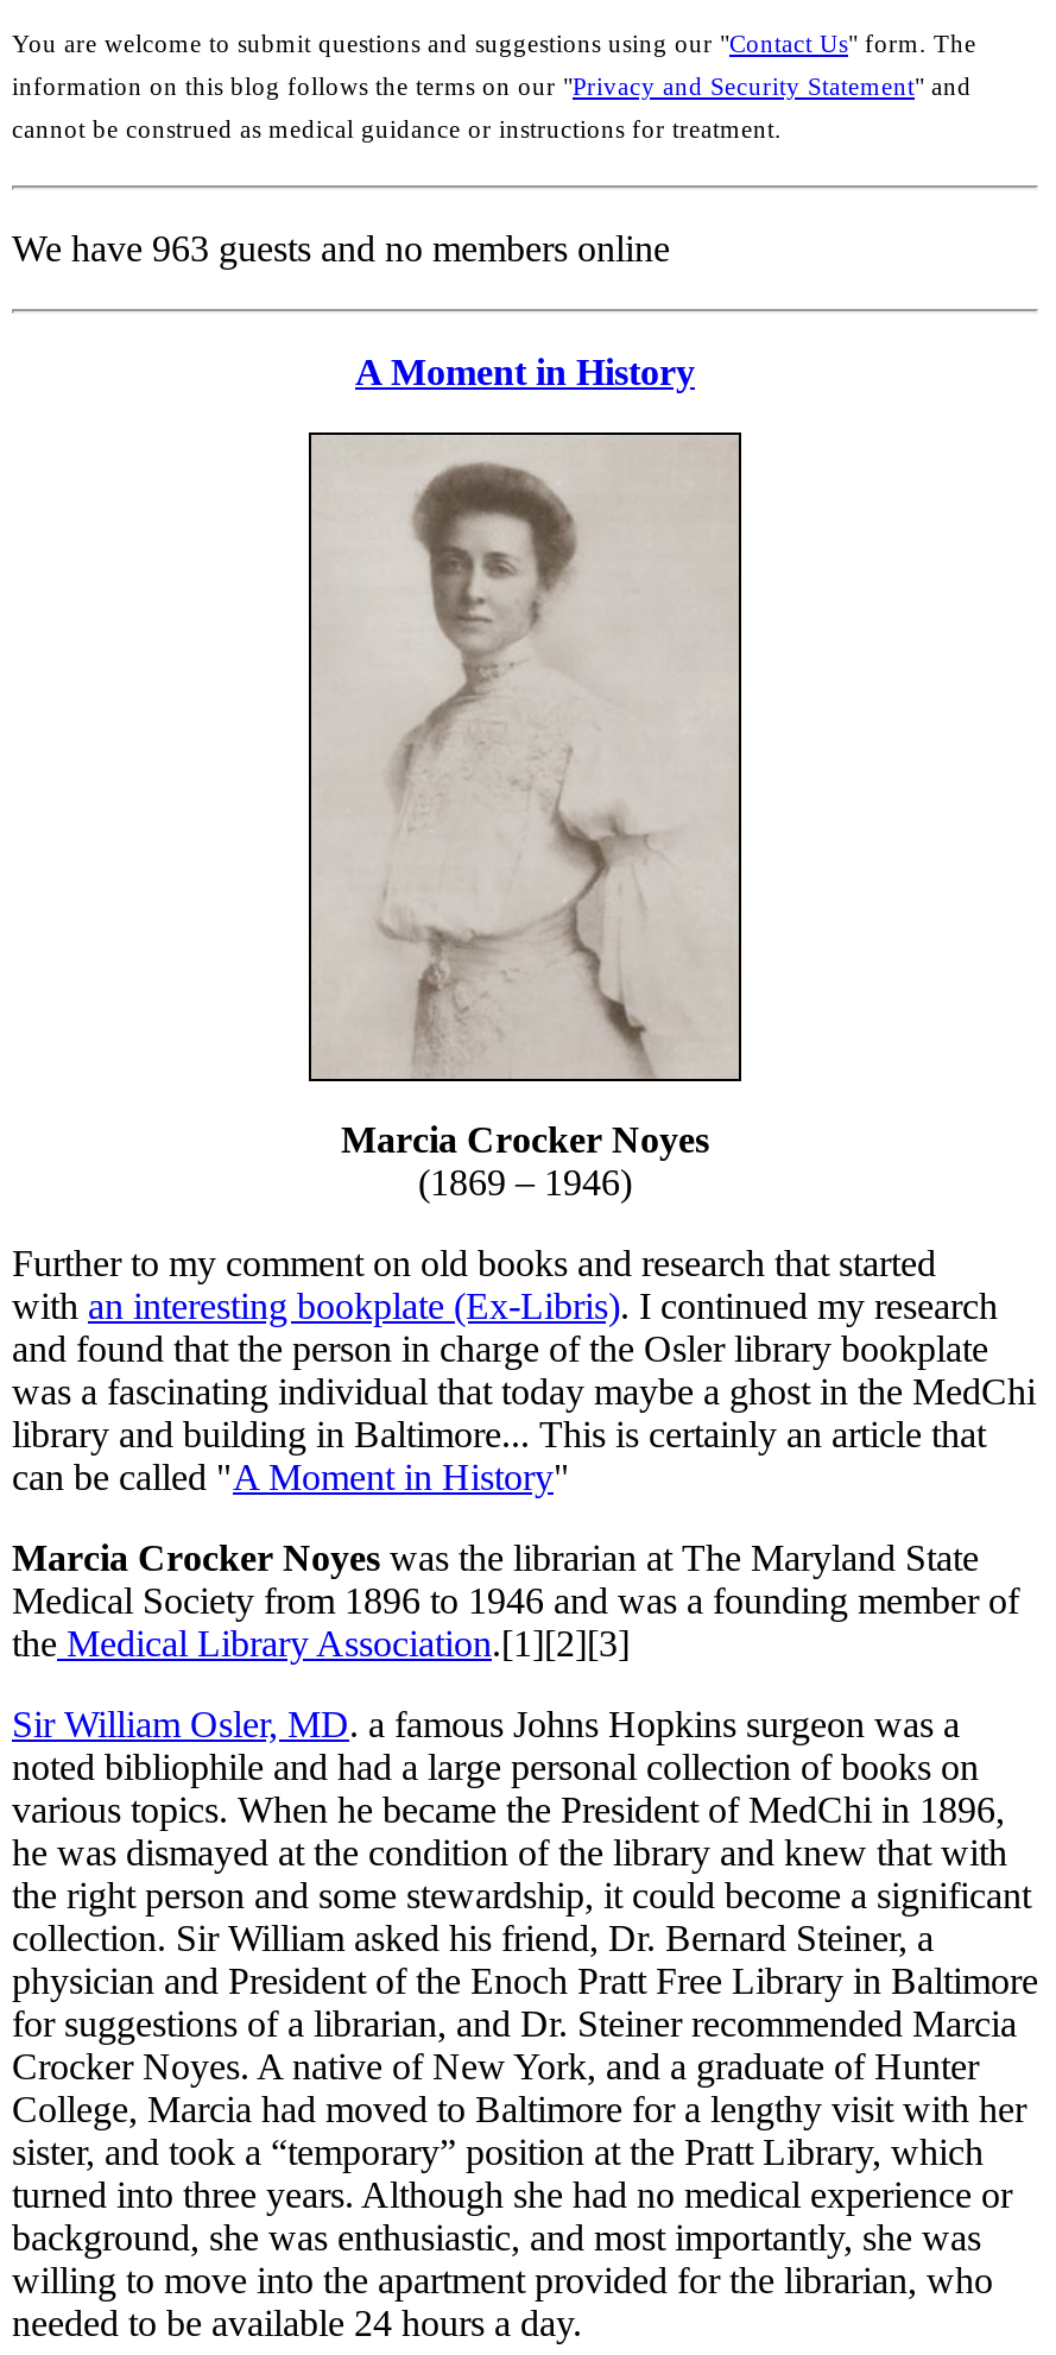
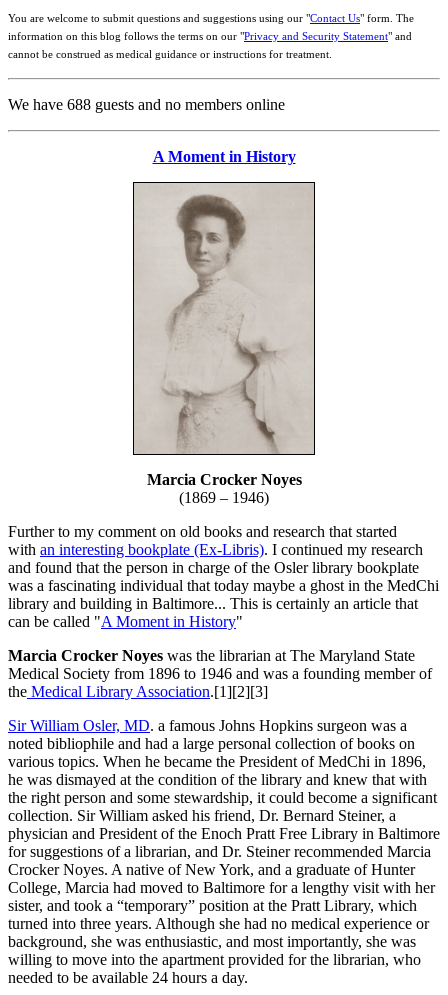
- We have 963 guests and no members online
+ We have 688 guests and no members online
